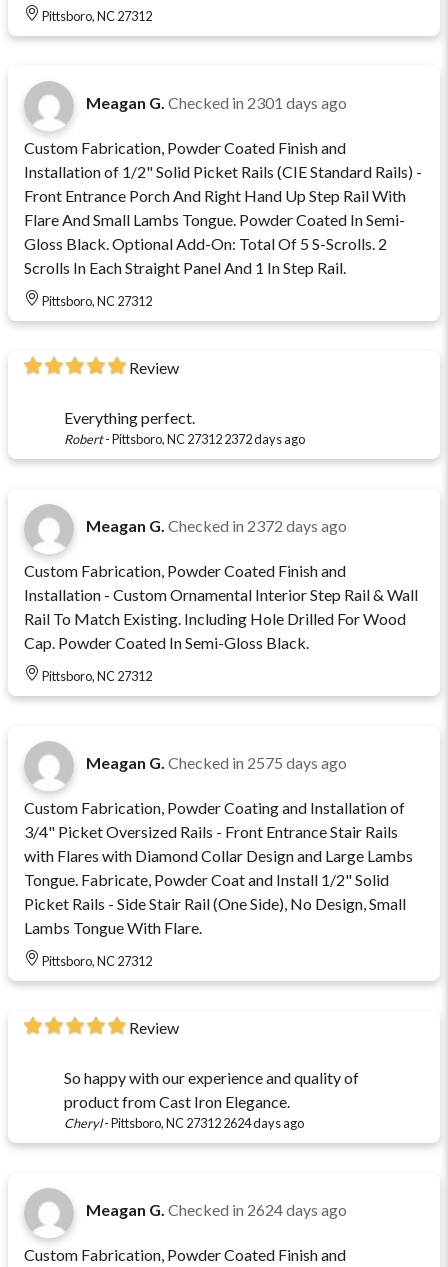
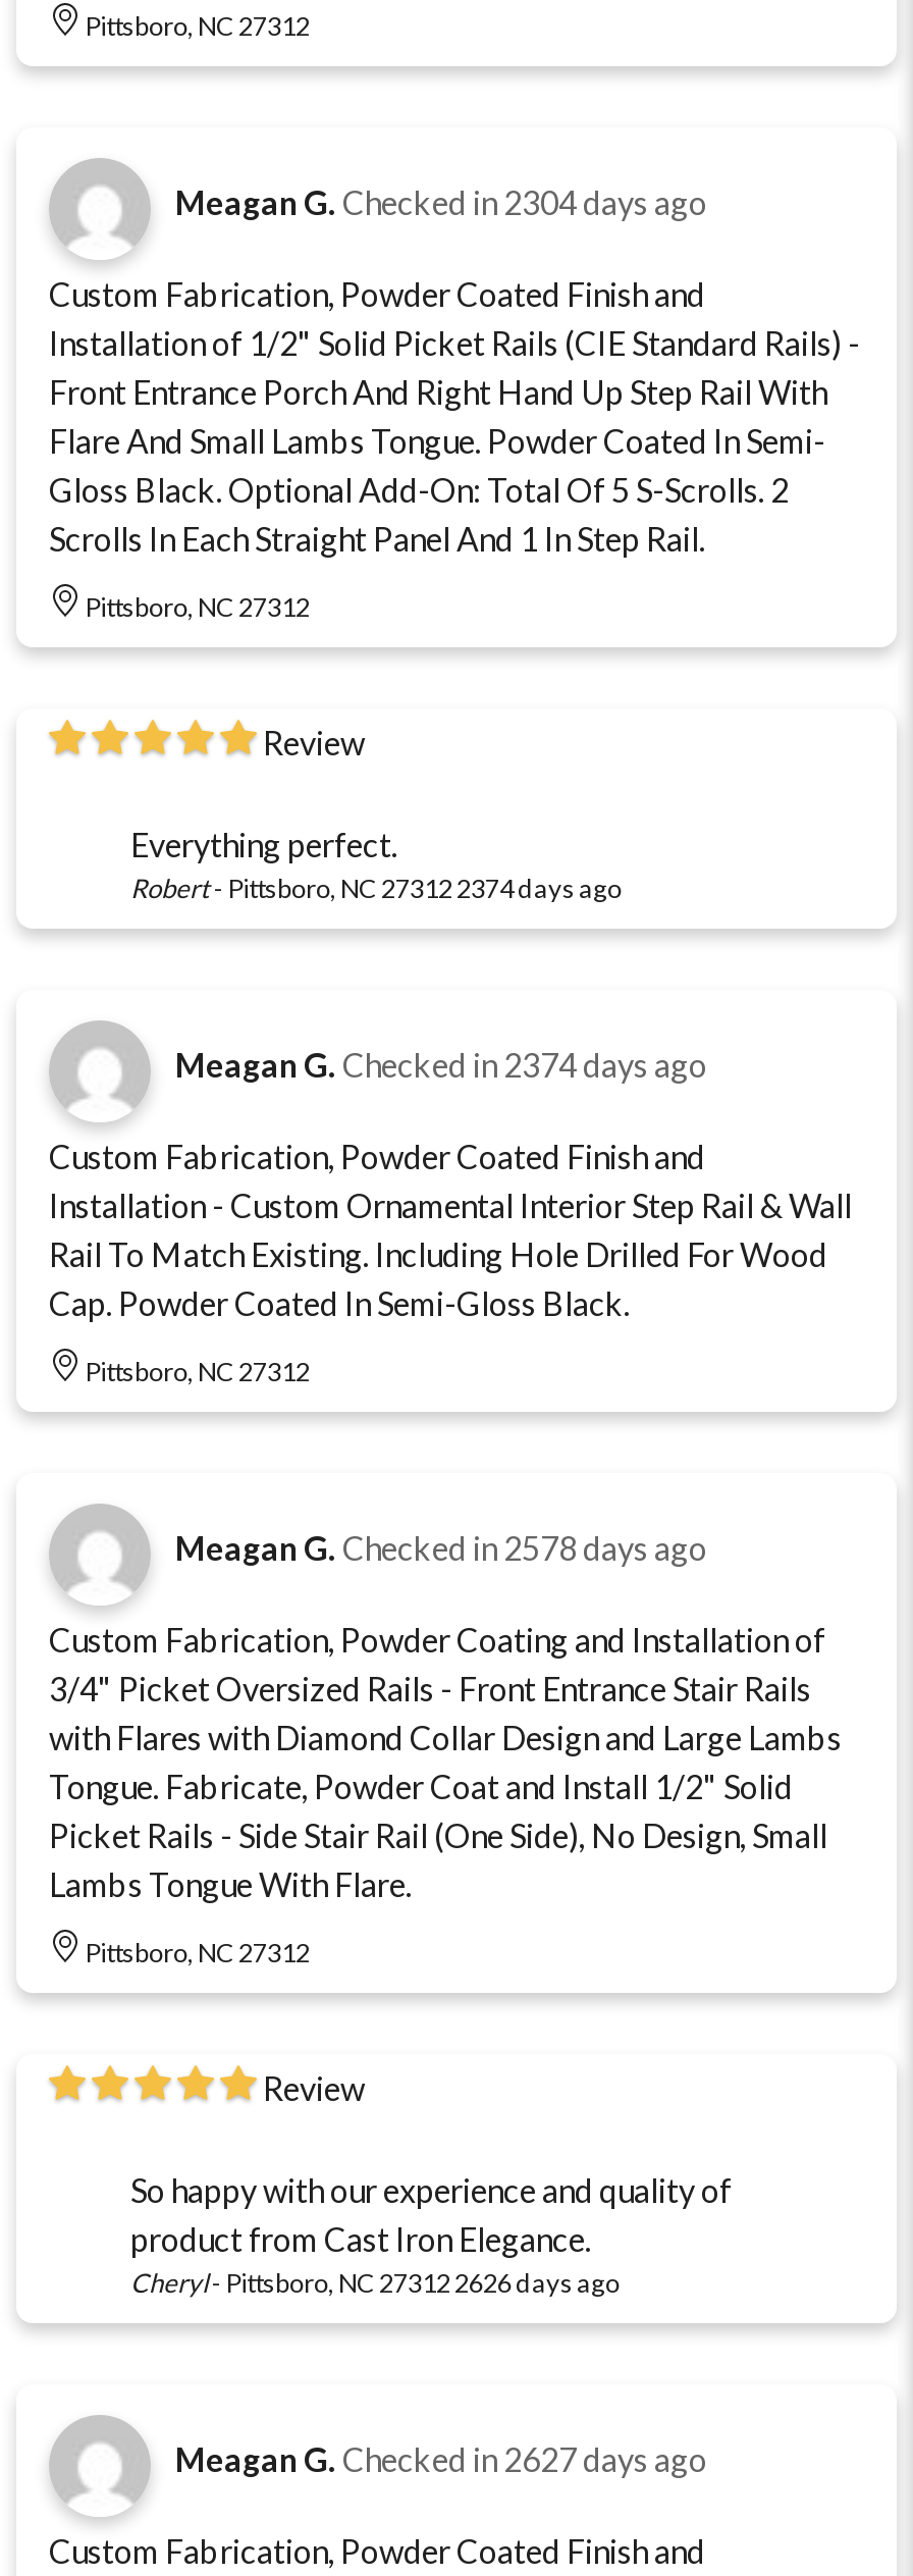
- Meagan G. Checked in 2301 days ago
+ Meagan G. Checked in 2304 days ago

- Robert - Pittsboro, NC 27312 2372 days ago
+ Robert - Pittsboro, NC 27312 2374 days ago

- Meagan G. Checked in 2372 days ago
+ Meagan G. Checked in 2374 days ago

- Meagan G. Checked in 2575 days ago
+ Meagan G. Checked in 2578 days ago

- Cheryl - Pittsboro, NC 27312 2624 days ago
+ Cheryl - Pittsboro, NC 27312 2626 days ago

- Meagan G. Checked in 2624 days ago
+ Meagan G. Checked in 2627 days ago
